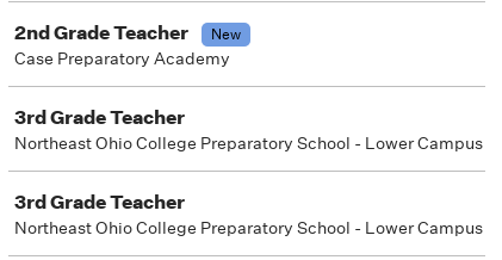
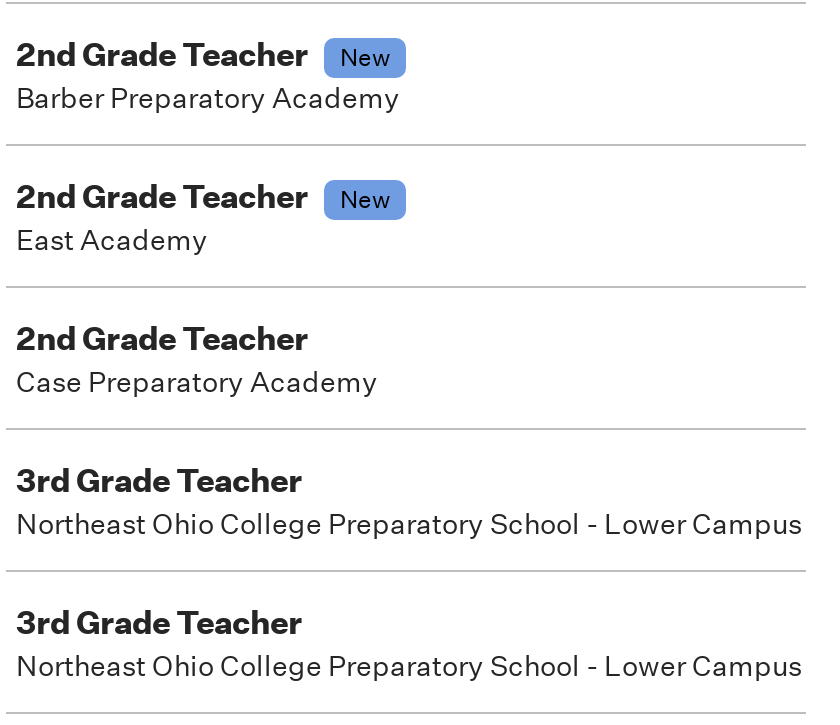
+ Barber Preparatory Academy
+ 2nd Grade Teacher
+ New
+ East Academy
+ 2nd Grade Teacher
